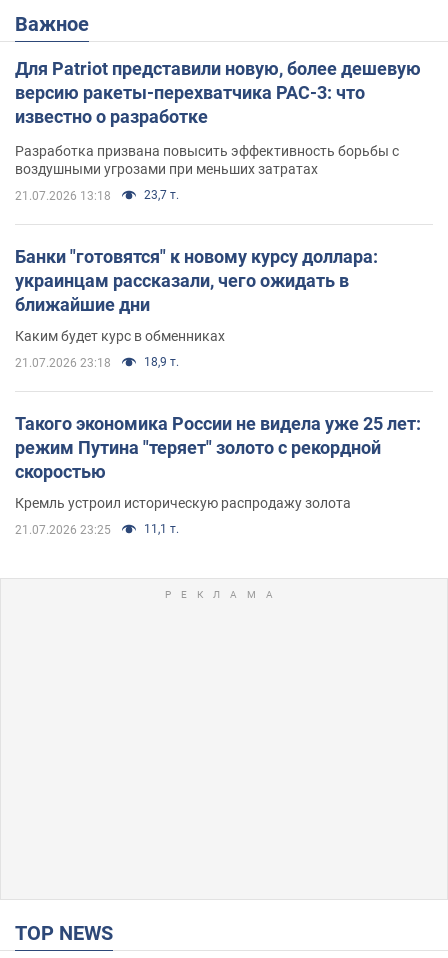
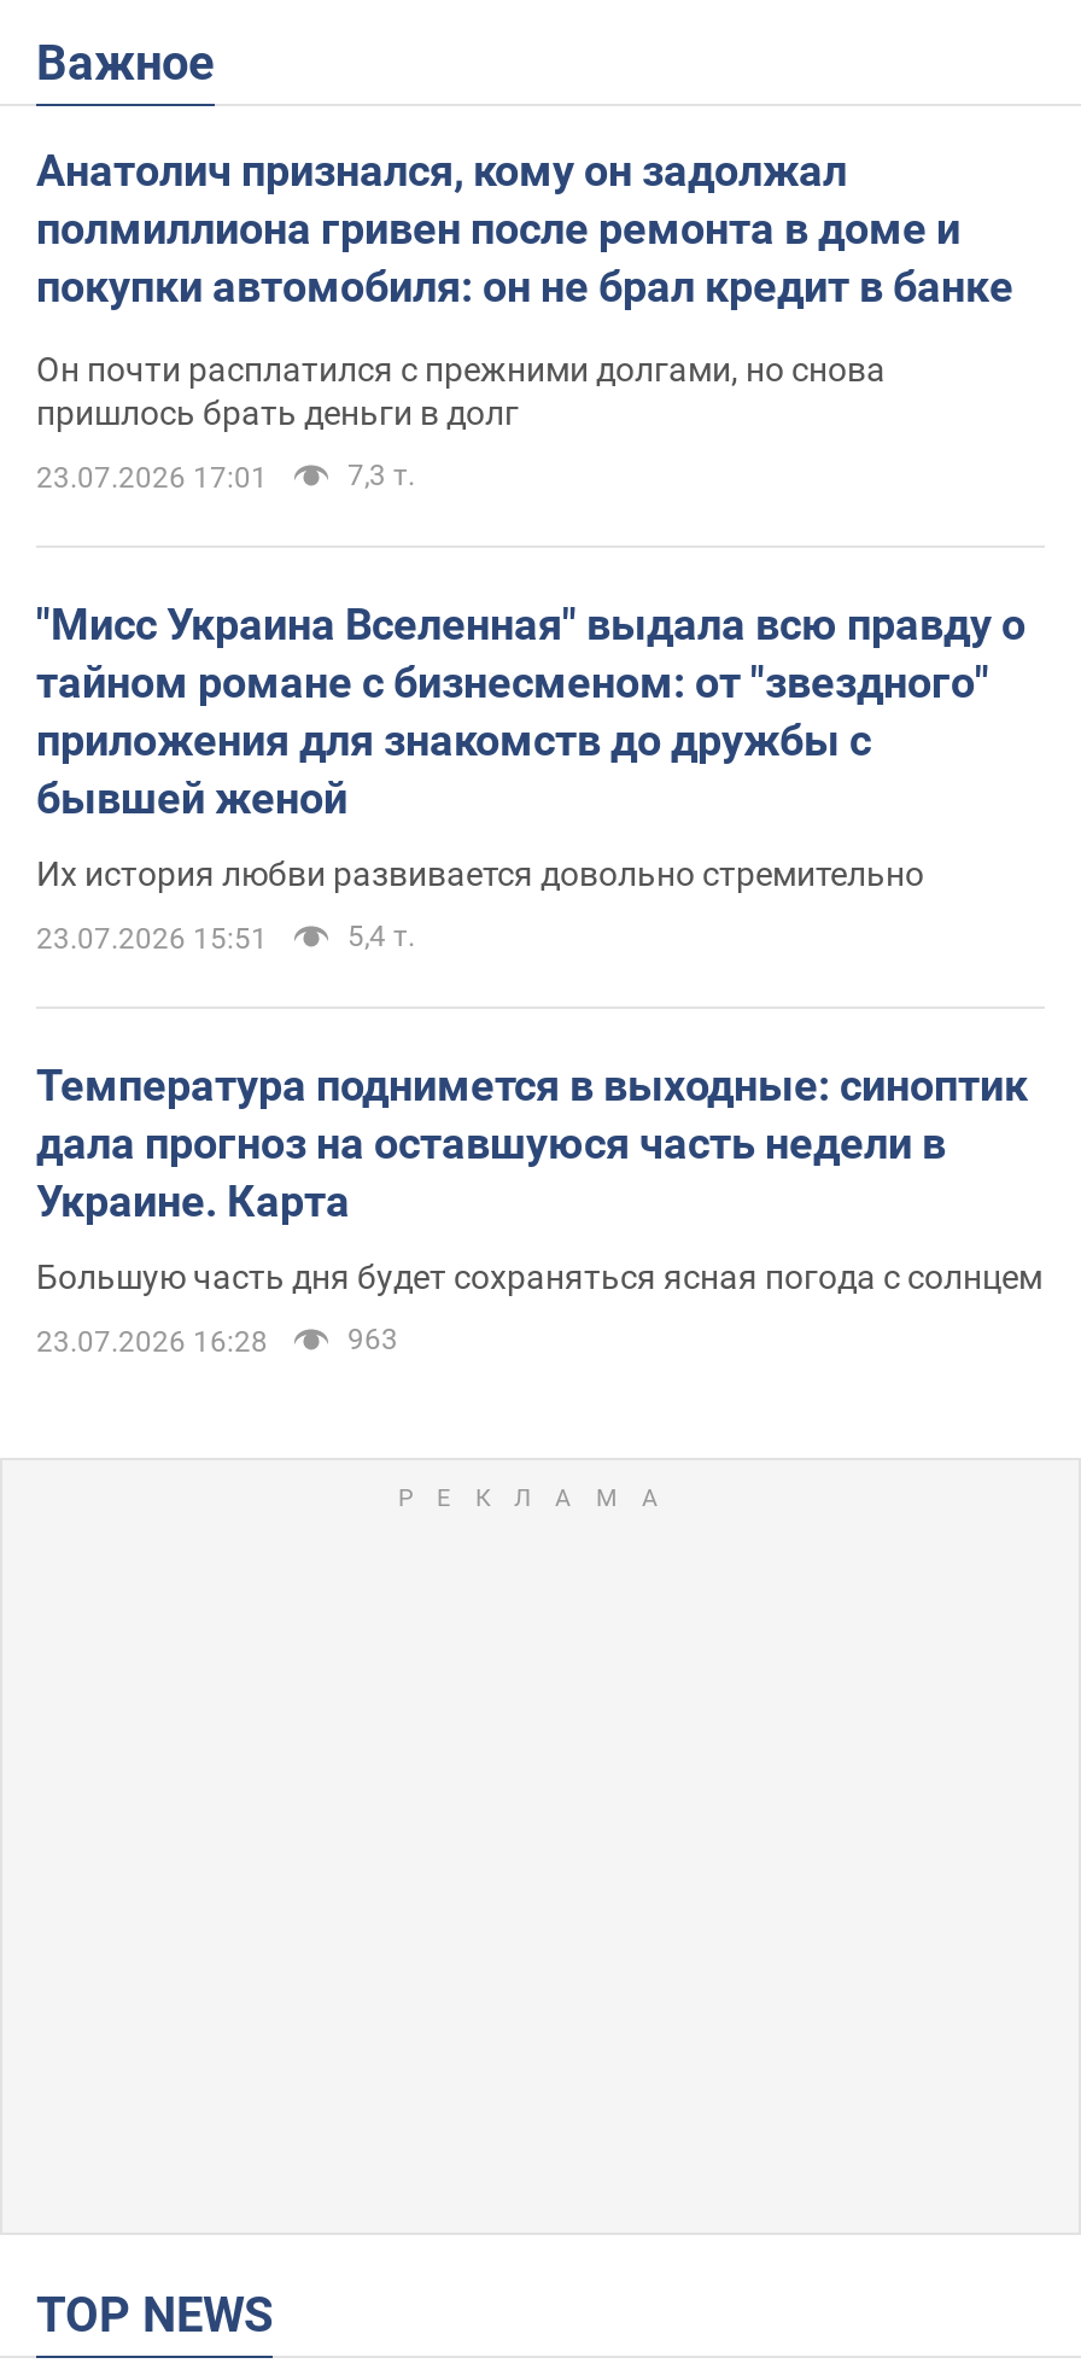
- Для Patriot представили новую, более дешевую
- версию ракеты-перехватчика PAC-3: что
- известно о разработке
+ Анатолич признался, кому он задолжал
+ полмиллиона гривен после ремонта в доме и
+ покупки автомобиля: он не брал кредит в банке

- Разработка призвана повысить эффективность борьбы с
- воздушными угрозами при меньших затратах
+ Он почти расплатился с прежними долгами, но снова
+ пришлось брать деньги в долг

- 21.07.2026 13:18
- 23,7 т.
+ 23.07.2026 17:01
+ 7,3 т.

- Банки "готовятся" к новому курсу доллара:
- украинцам рассказали, чего ожидать в
- ближайшие дни
+ "Мисс Украина Вселенная" выдала всю правду о
+ тайном романе с бизнесменом: от "звездного"
+ приложения для знакомств до дружбы с
+ бывшей женой

- Каким будет курс в обменниках
+ Их история любви развивается довольно стремительно

- 21.07.2026 23:18
- 18,9 т.
+ 23.07.2026 15:51
+ 5,4 т.

- Такого экономика России не видела уже 25 лет:
- режим Путина "теряет" золото с рекордной
- скоростью
+ Температура поднимется в выходные: синоптик
+ дала прогноз на оставшуюся часть недели в
+ Украине. Карта

- Кремль устроил историческую распродажу золота
+ Большую часть дня будет сохраняться ясная погода с солнцем

- 21.07.2026 23:25
- 11,1 т.
+ 23.07.2026 16:28
+ 963
